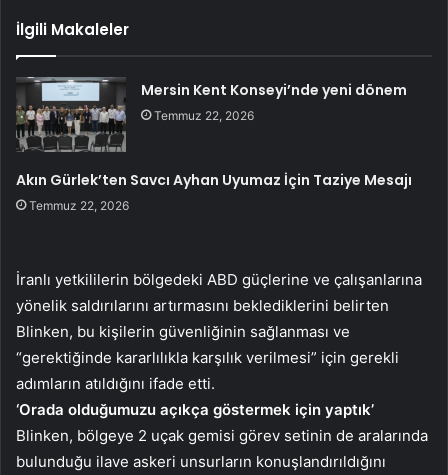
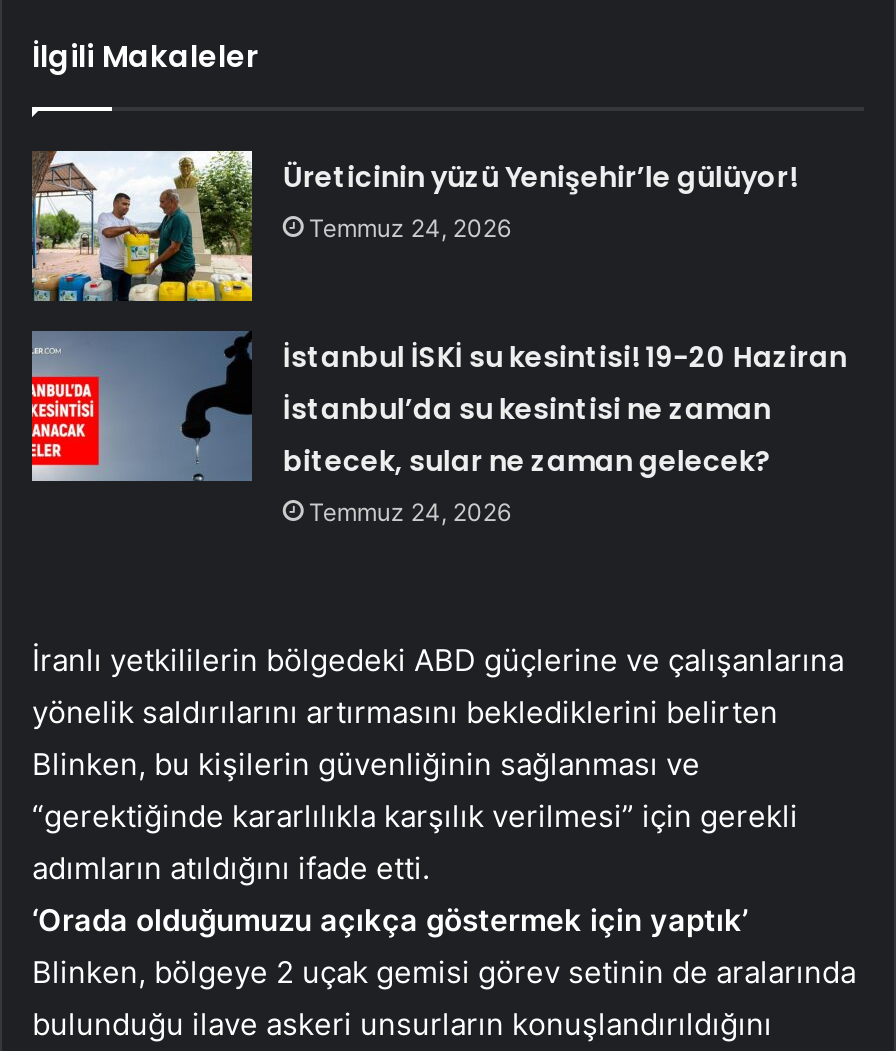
- [image]
- Mersin Kent Konseyi’nde yeni dönem
- Temmuz 22, 2026
+ [image]
+ Üreticinin yüzü Yenişehir’le gülüyor!
+ Temmuz 24, 2026

- Akın Gürlek’ten Savcı Ayhan Uyumaz İçin Taziye Mesajı
- Temmuz 22, 2026
+ İstanbul İSKİ su kesintisi! 19-20 Haziran
+ İstanbul’da su kesintisi ne zaman
+ bitecek, sular ne zaman gelecek?
+ Temmuz 24, 2026
